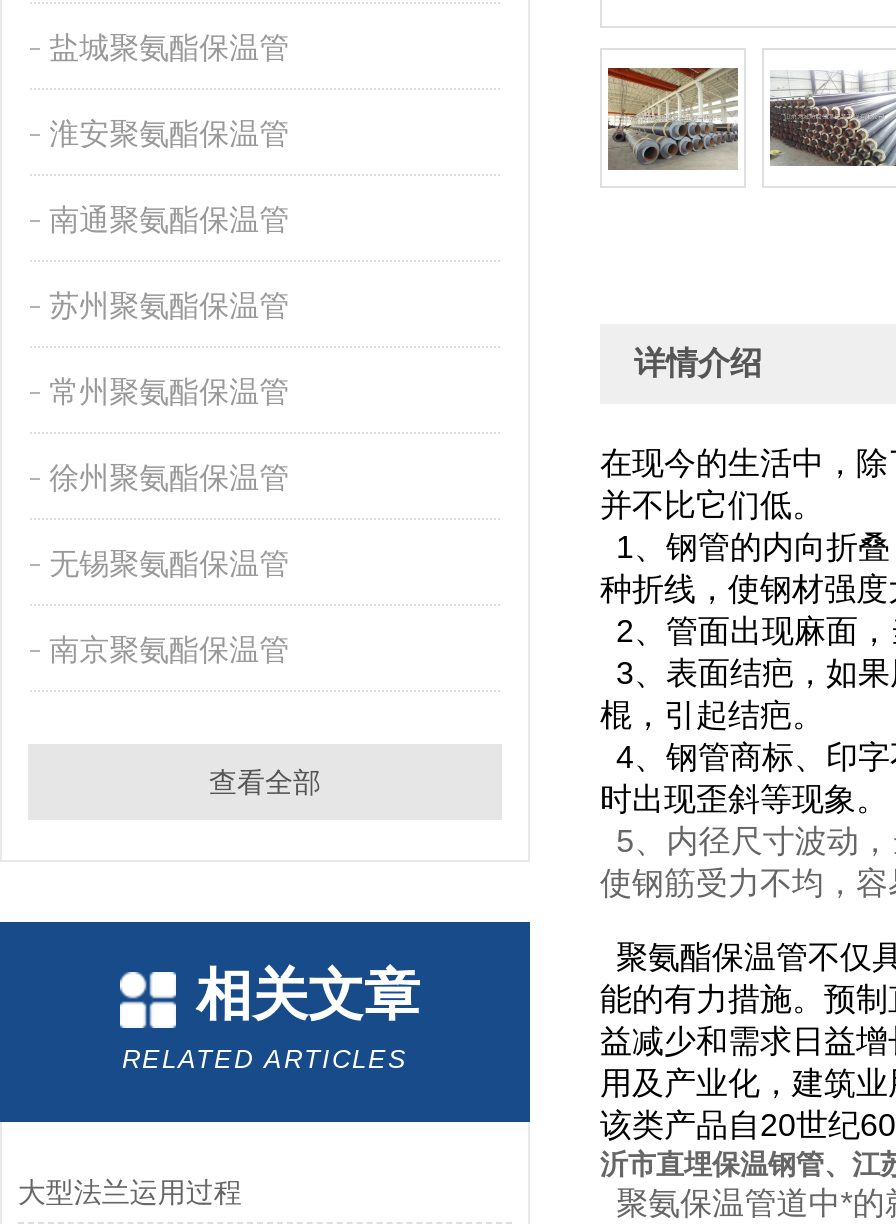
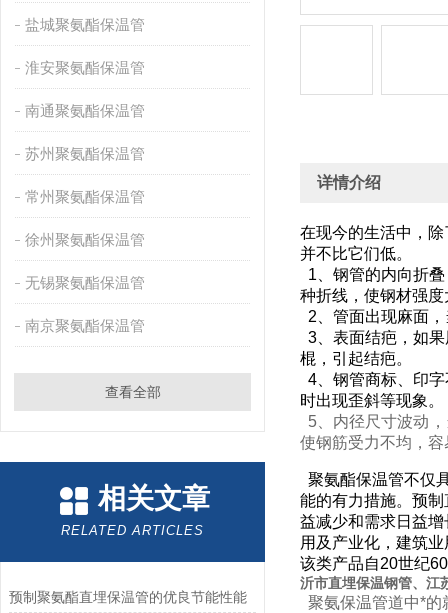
- [image]

- [image]

- 大型法兰运用过程
+ 预制聚氨酯直埋保温管的优良节能性能
